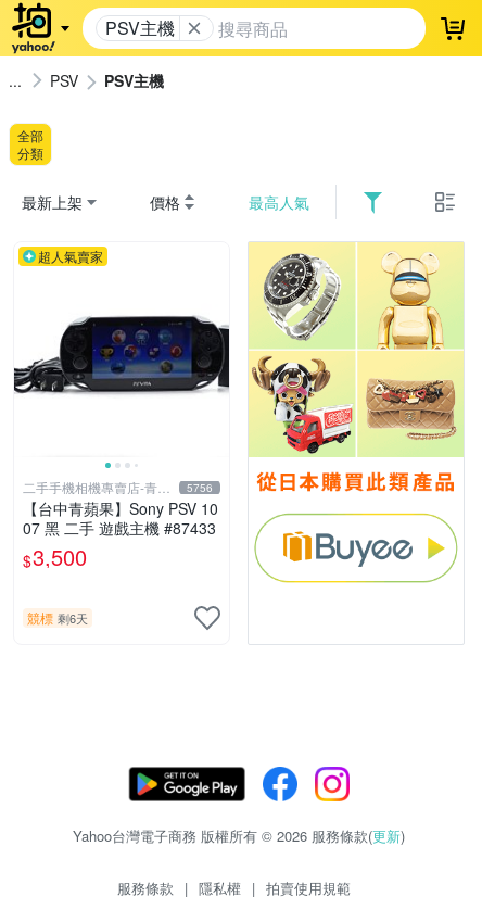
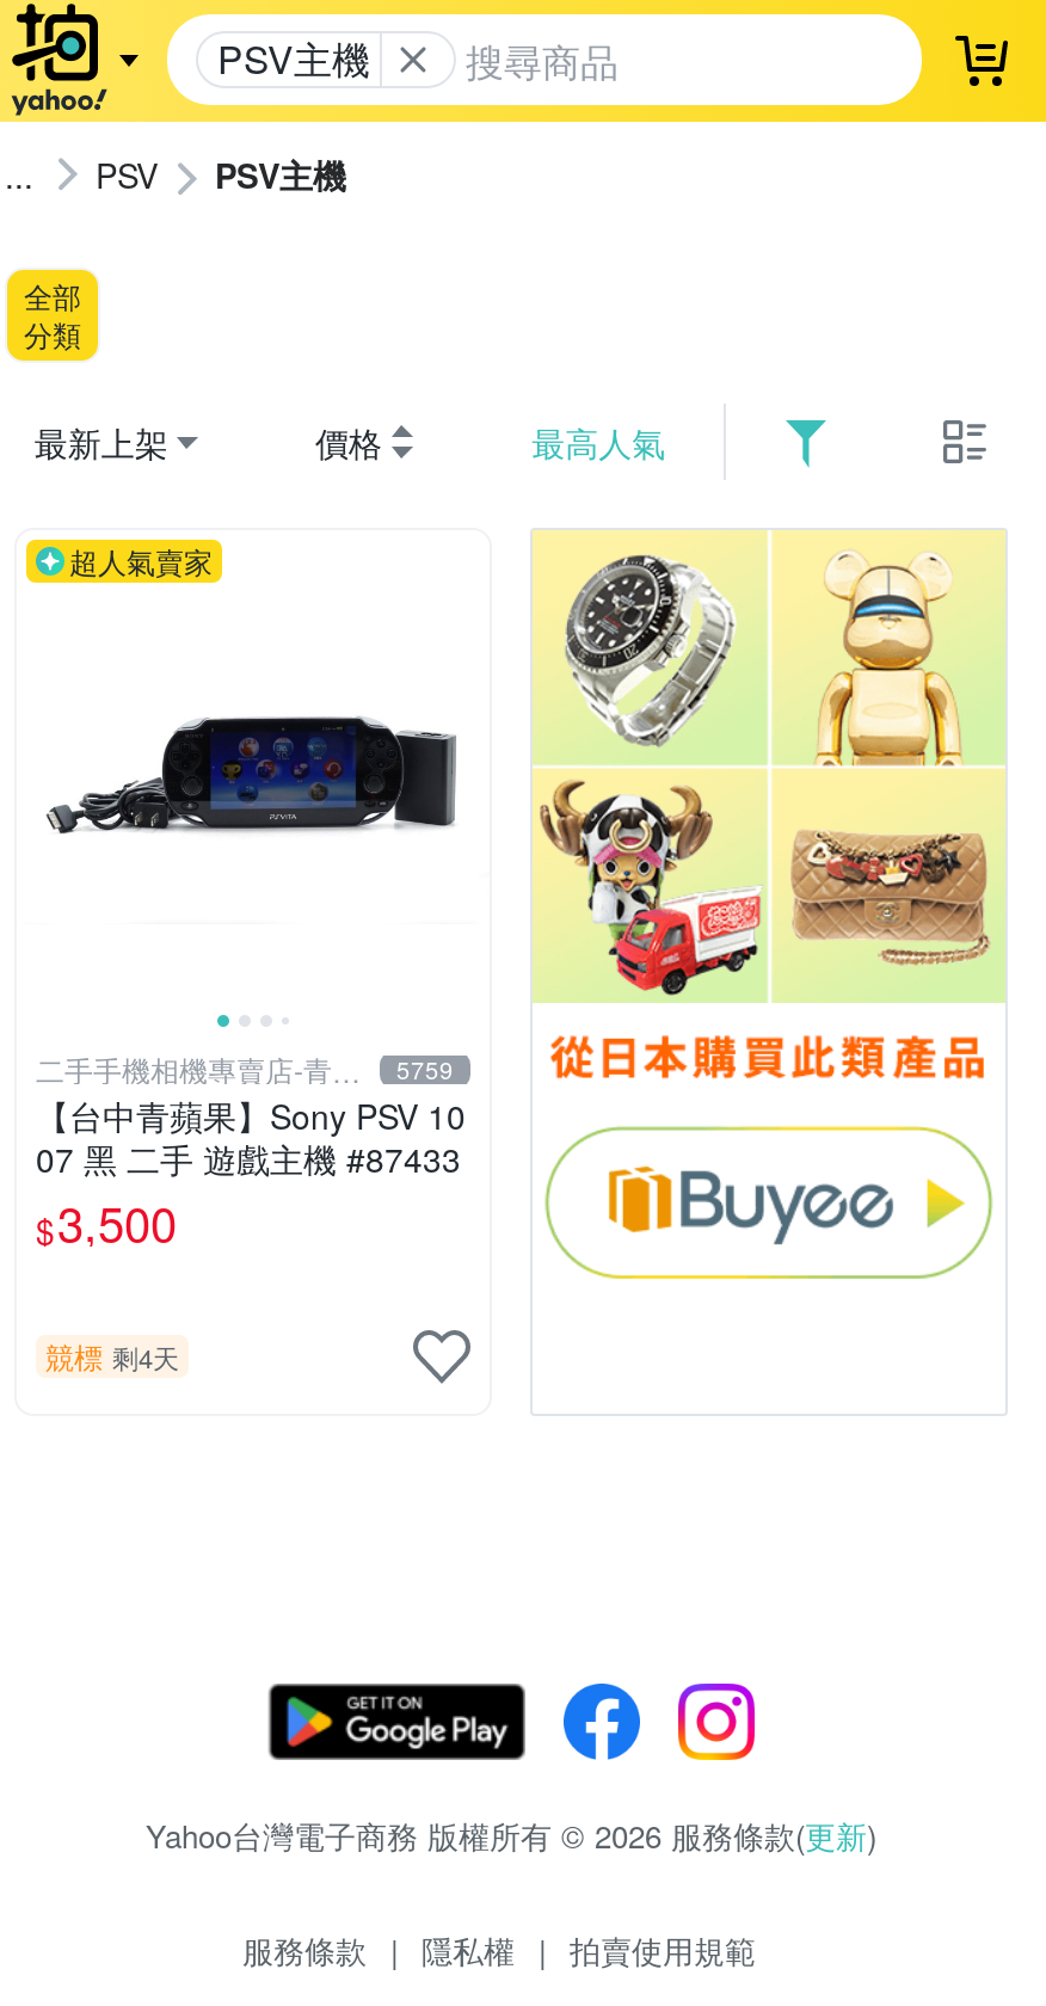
- [image]
+ [image]

- 5756
+ 5759

- 競標 剩6天
+ 競標 剩4天
